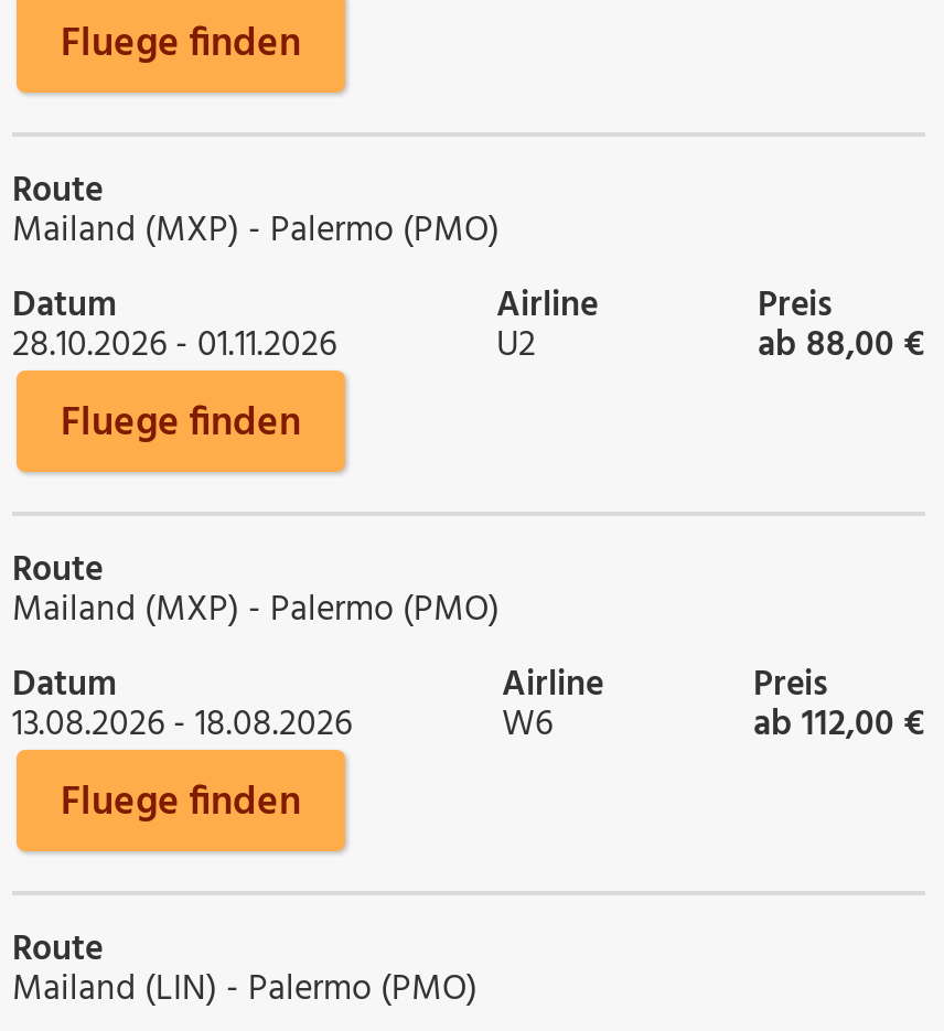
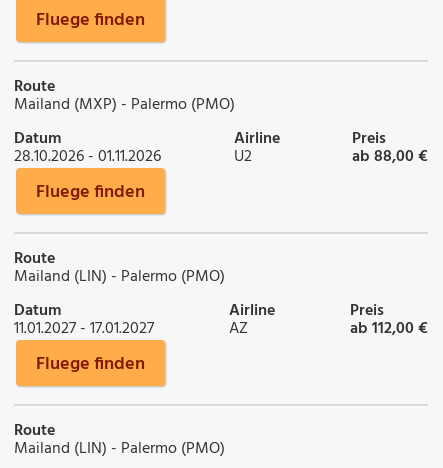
- Mailand (MXP) - Palermo (PMO)
+ Mailand (LIN) - Palermo (PMO)

- 13.08.2026 - 18.08.2026
+ 11.01.2027 - 17.01.2027

- W6
+ AZ
